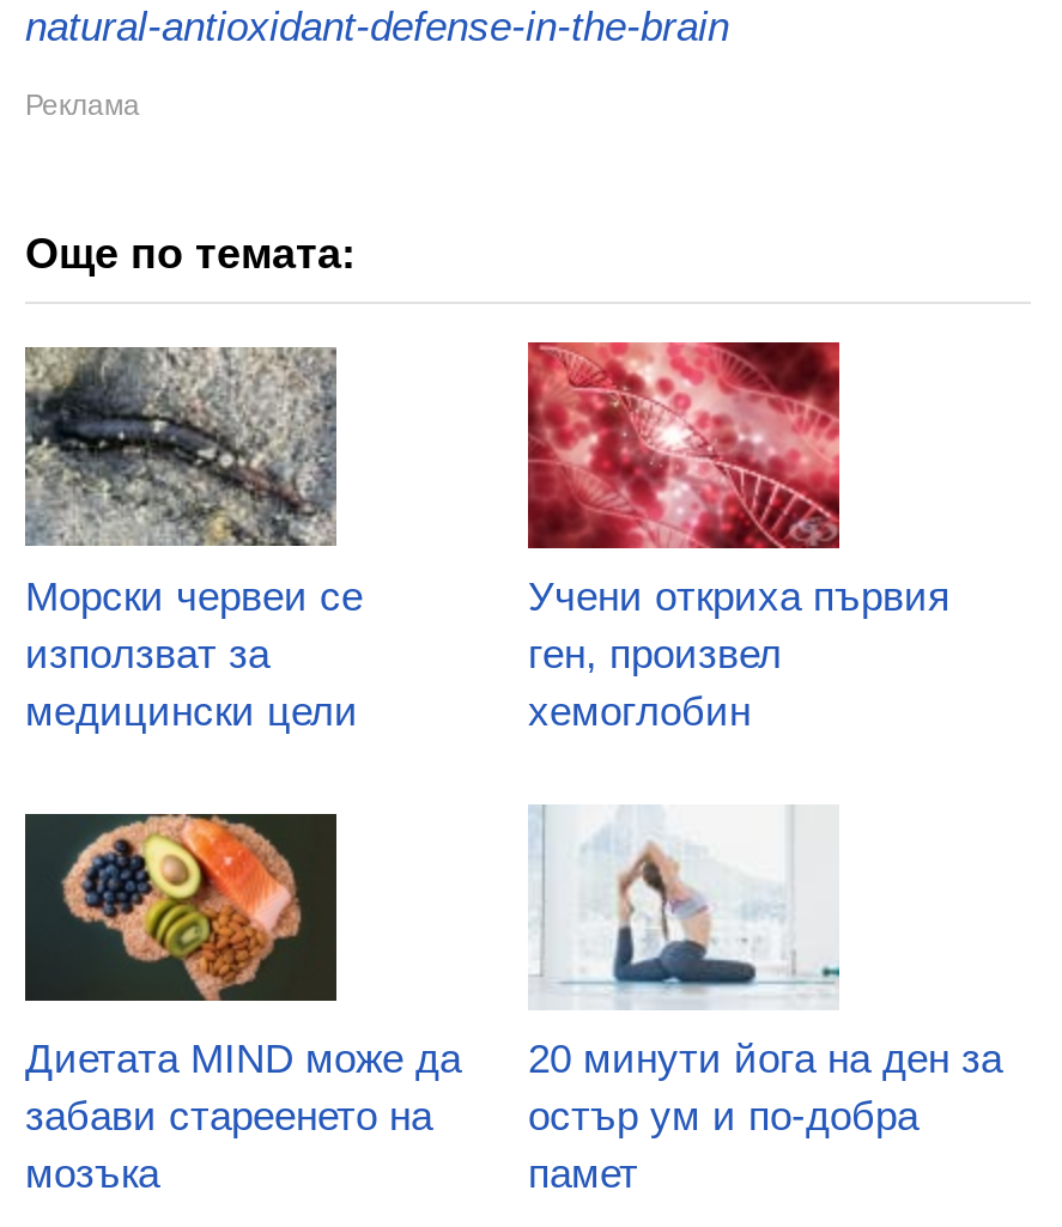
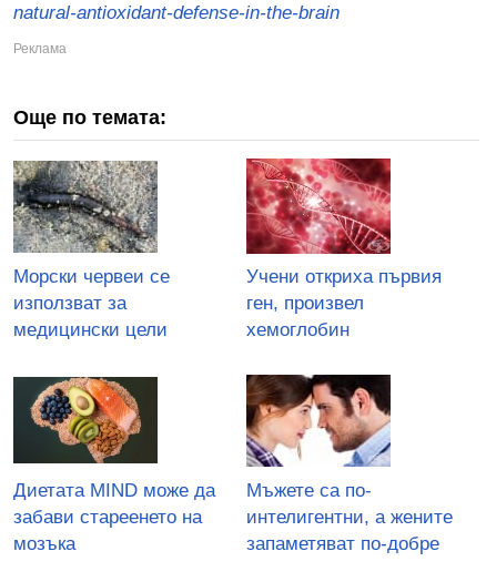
- [image]
- 20 минути йога на ден за
- остър ум и по-добра
- памет
+ [image]
+ Мъжете са по-
+ интелигентни, а жените
+ запаметяват по-добре
